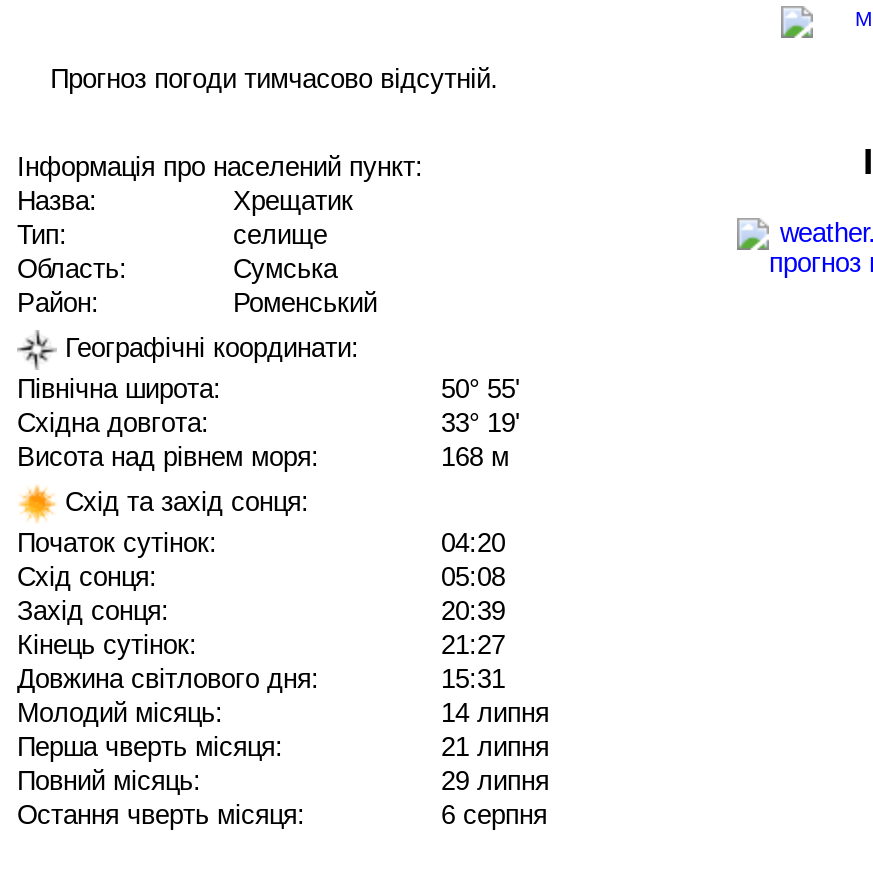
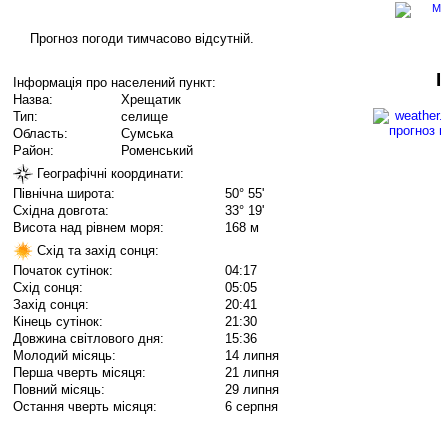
- 04:20
+ 04:17

- 05:08
+ 05:05

- 20:39
+ 20:41

- 21:27
+ 21:30

- 15:31
+ 15:36
